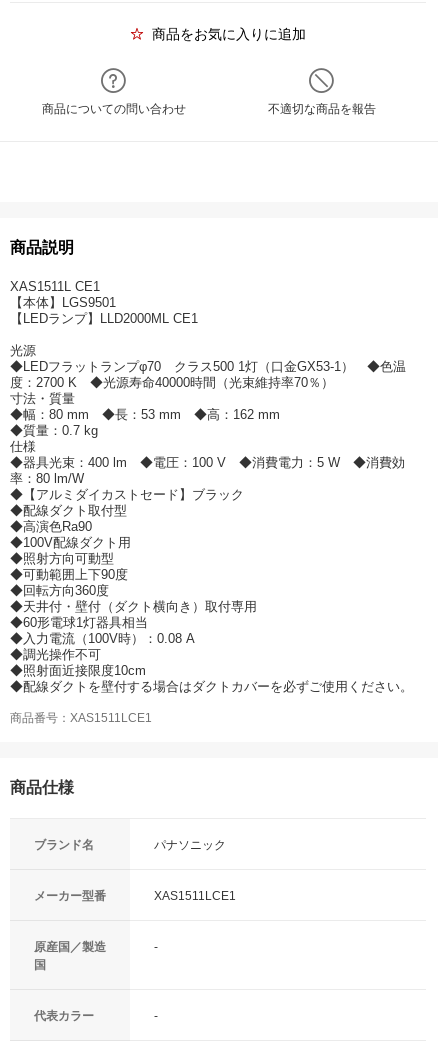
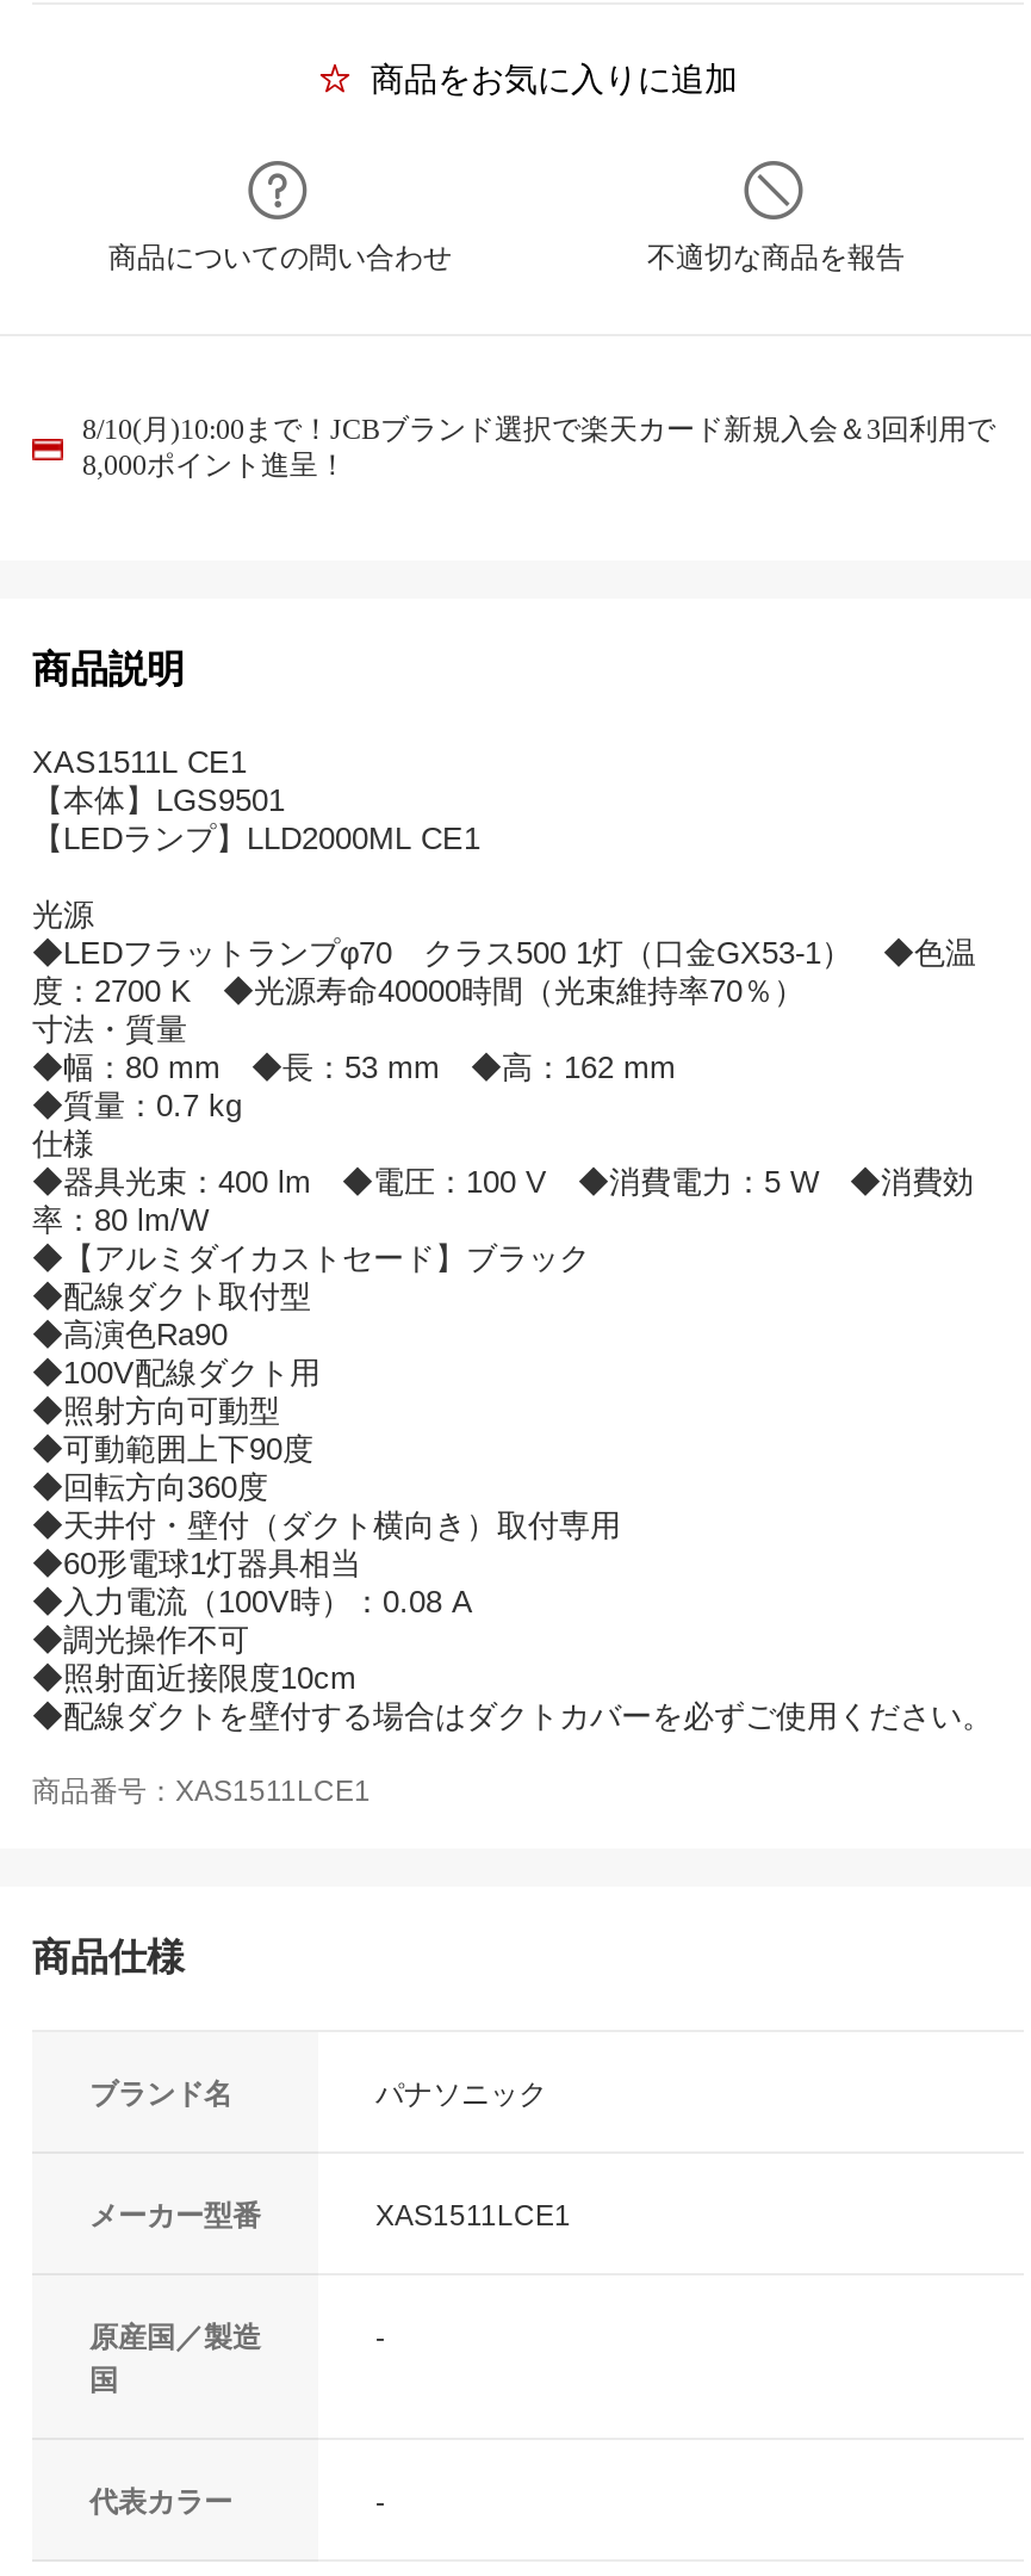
+ 8/10(月)10:00まで！JCBブランド選択で楽天カード新規入会＆3回利用で
+ 8,000ポイント進呈！
